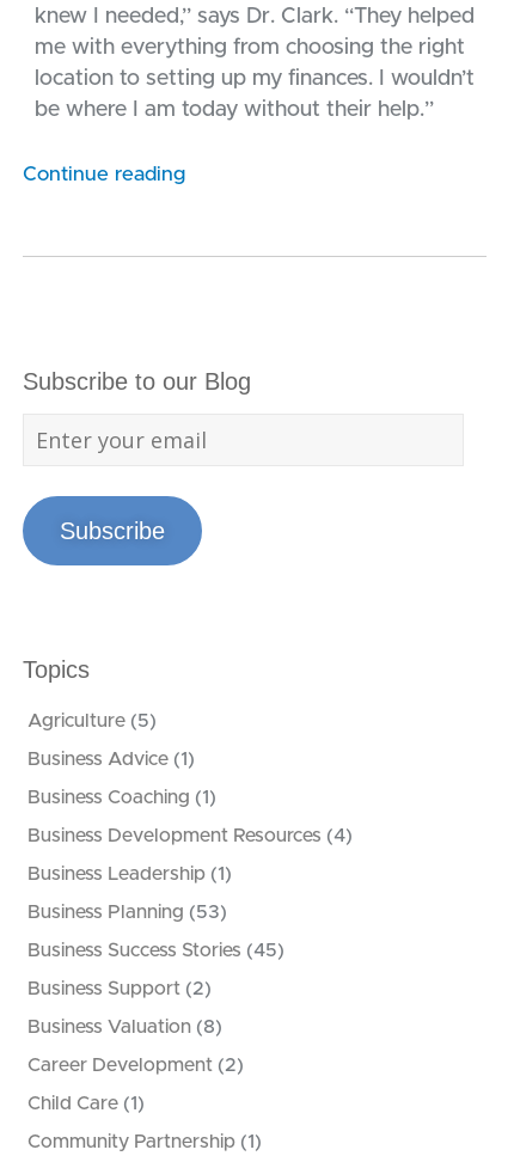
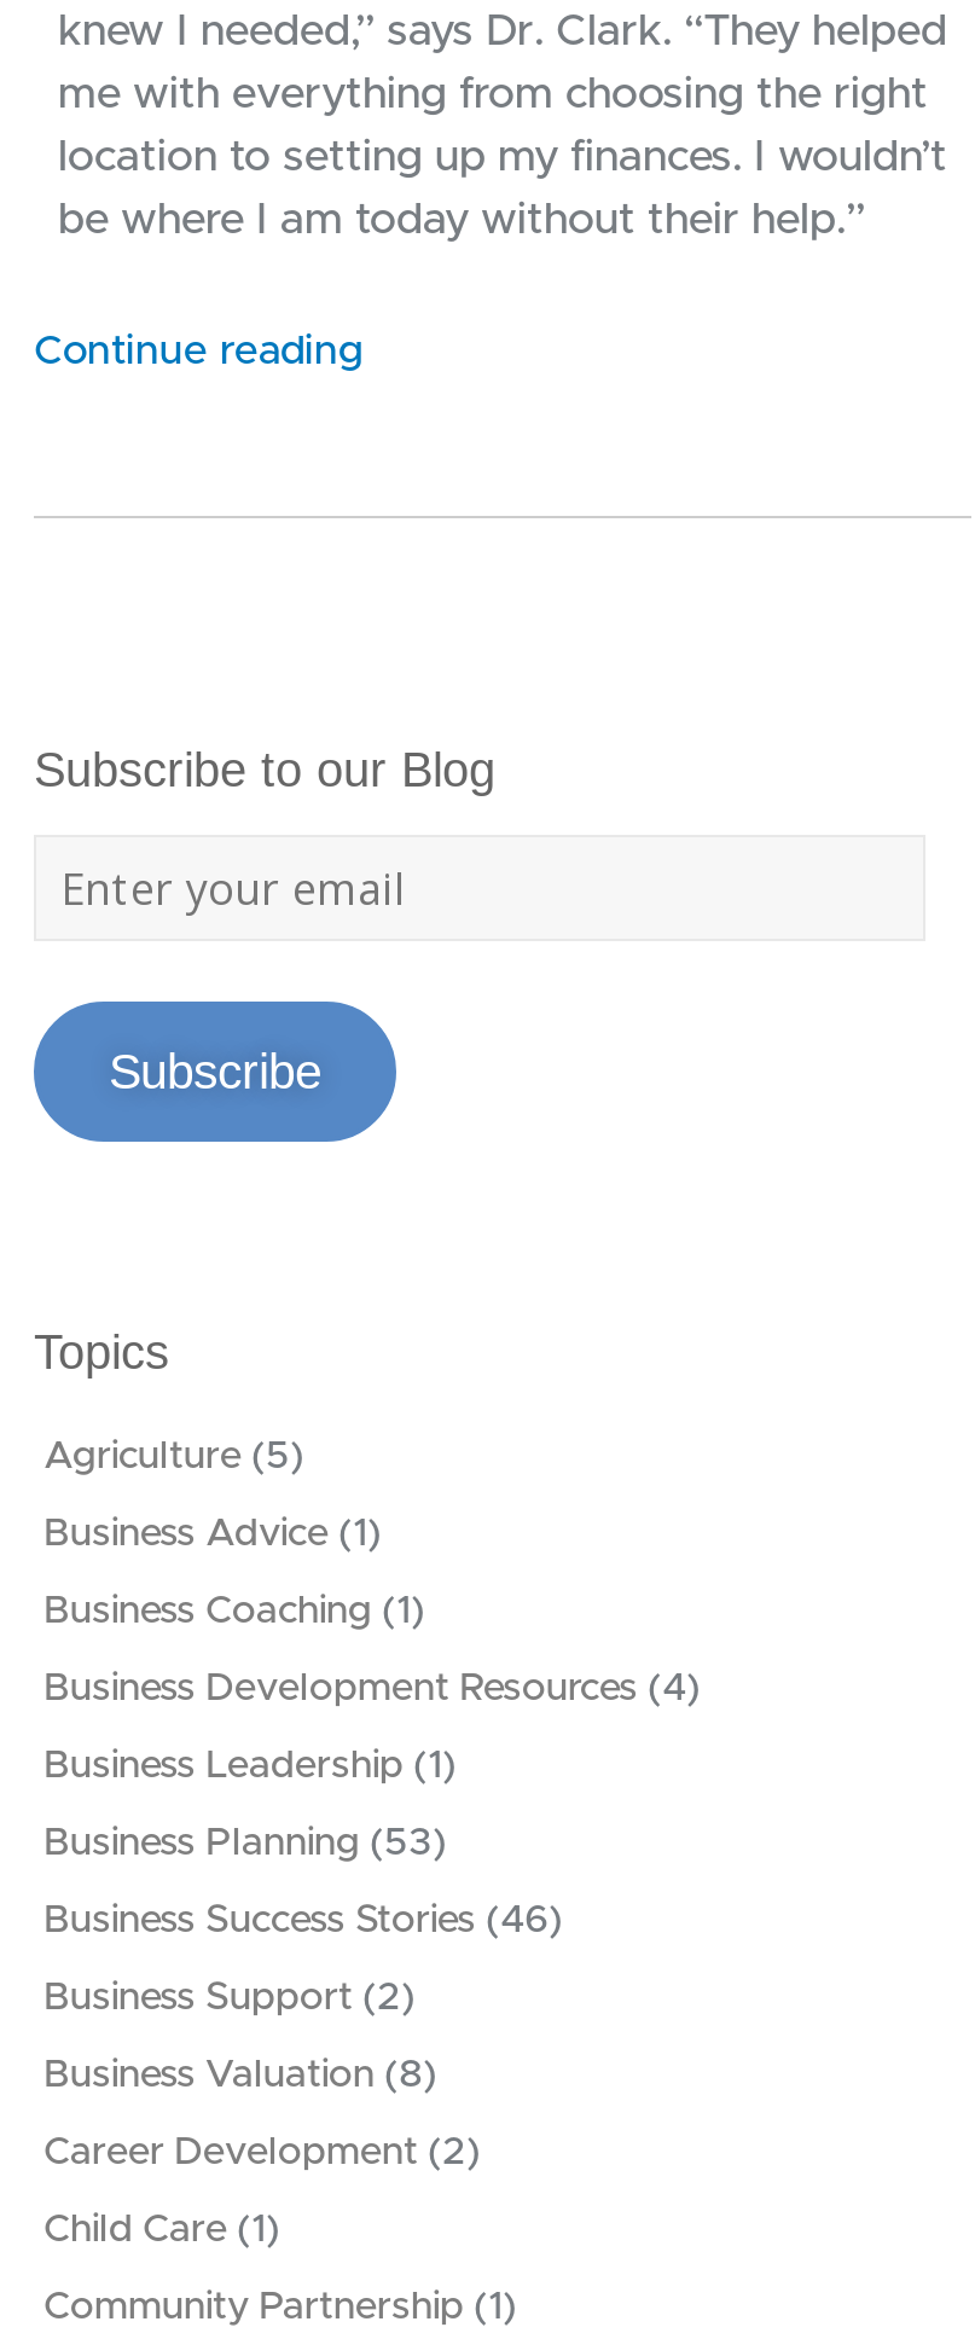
- Business Success Stories (45)
+ Business Success Stories (46)
